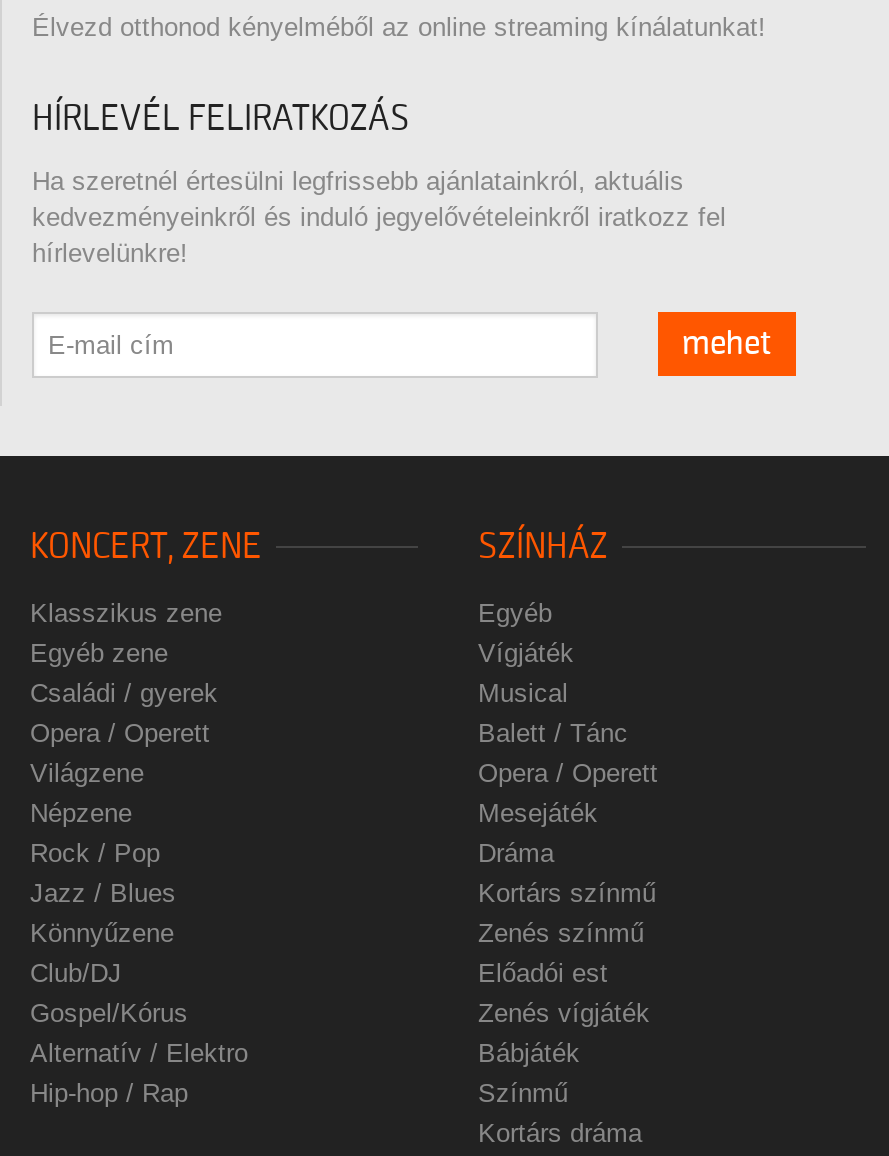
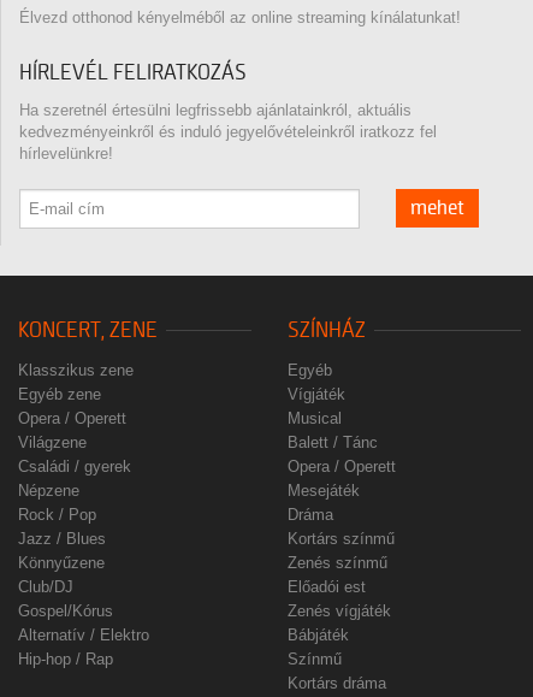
moved down: Családi / gyerek

moved up: Opera / Operett | Világzene
